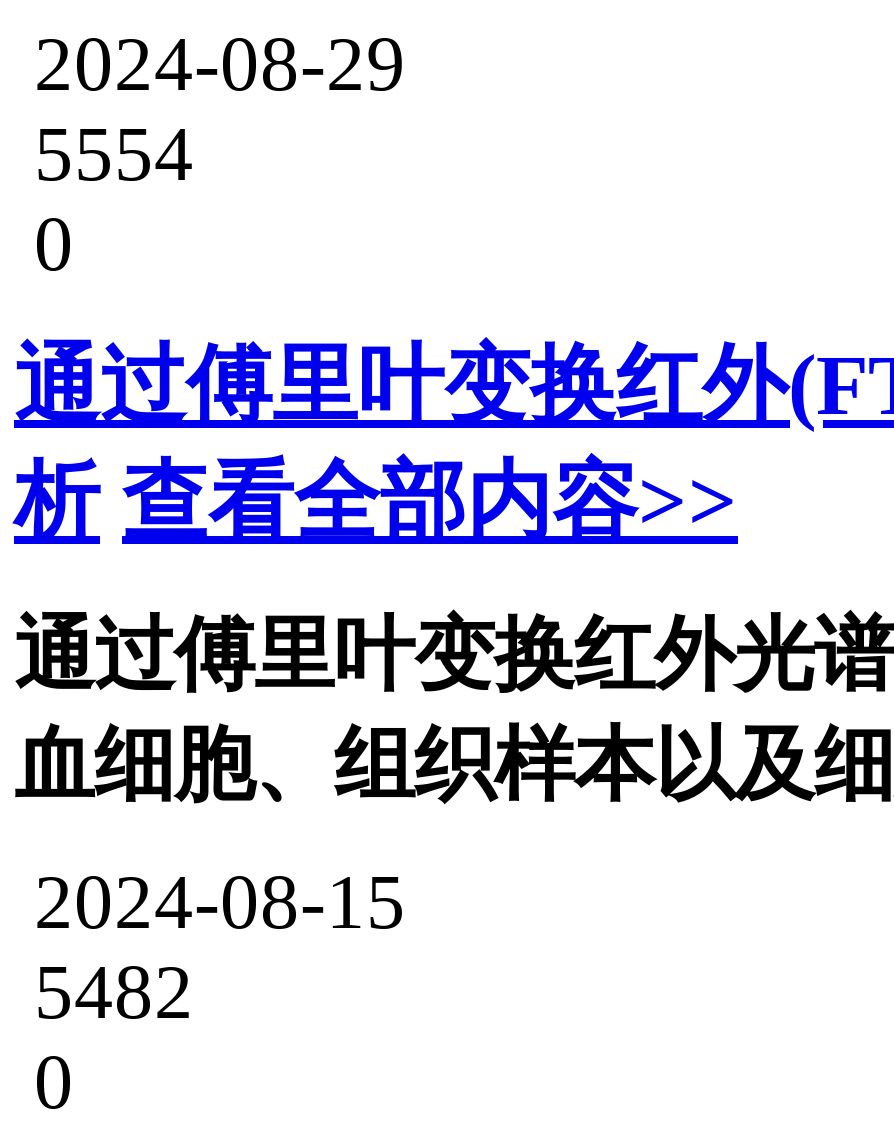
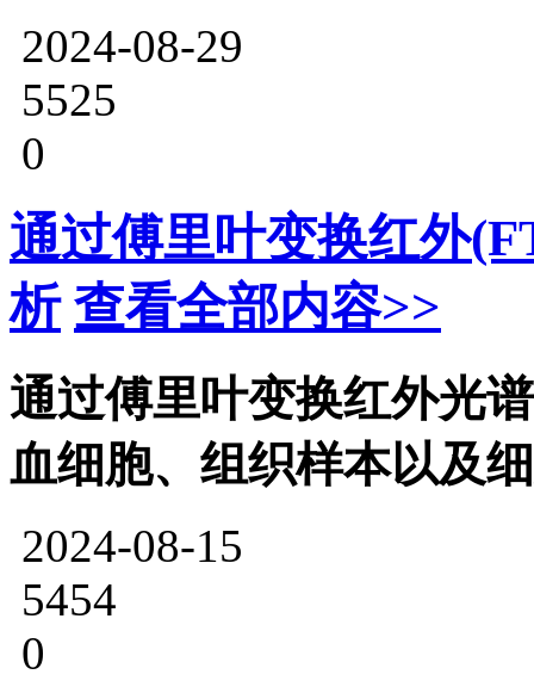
- 5554
+ 5525

- 5482
+ 5454
